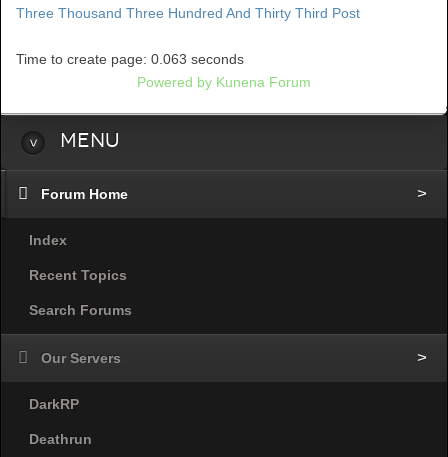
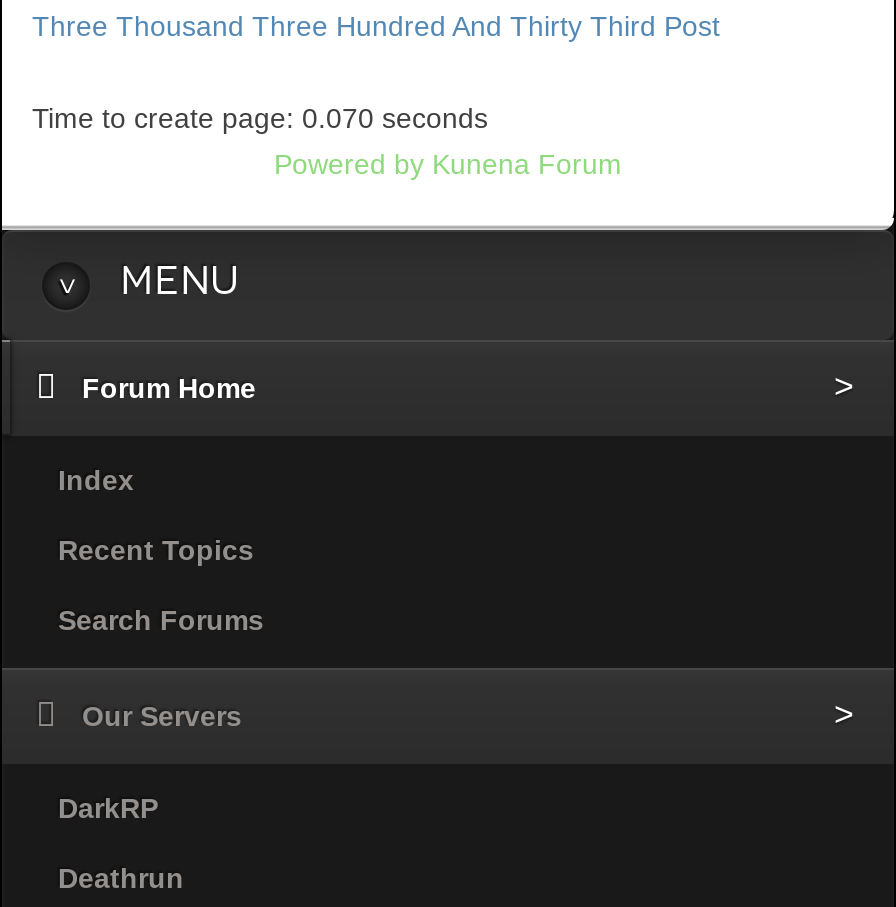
- Time to create page: 0.063 seconds
+ Time to create page: 0.070 seconds
